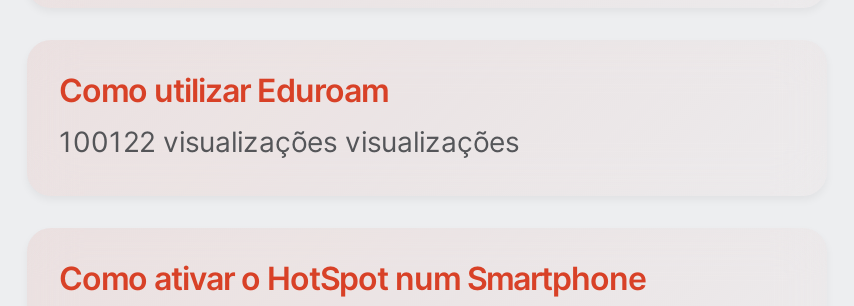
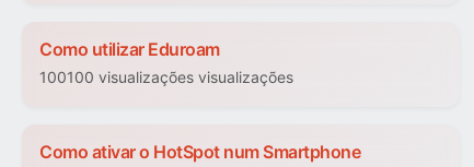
- 100122 visualizações visualizações
+ 100100 visualizações visualizações
